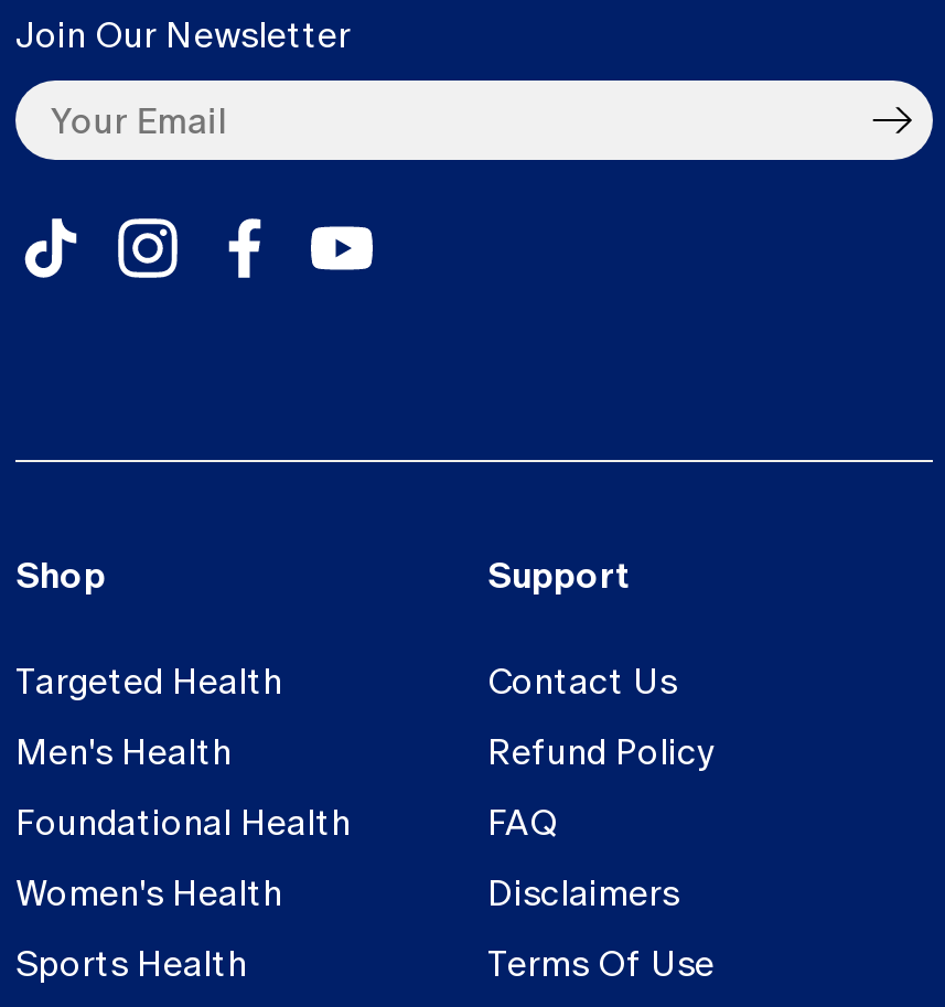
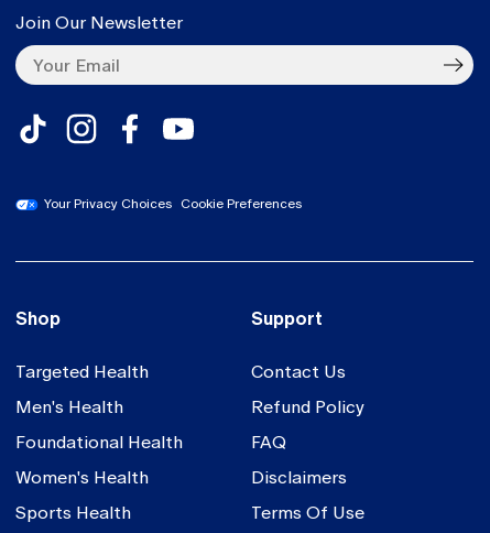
+ Your Privacy Choices Cookie Preferences
